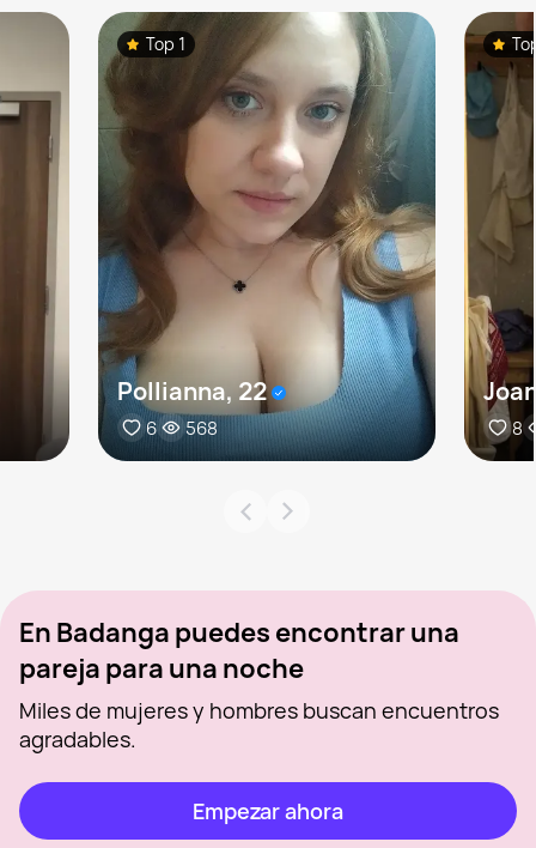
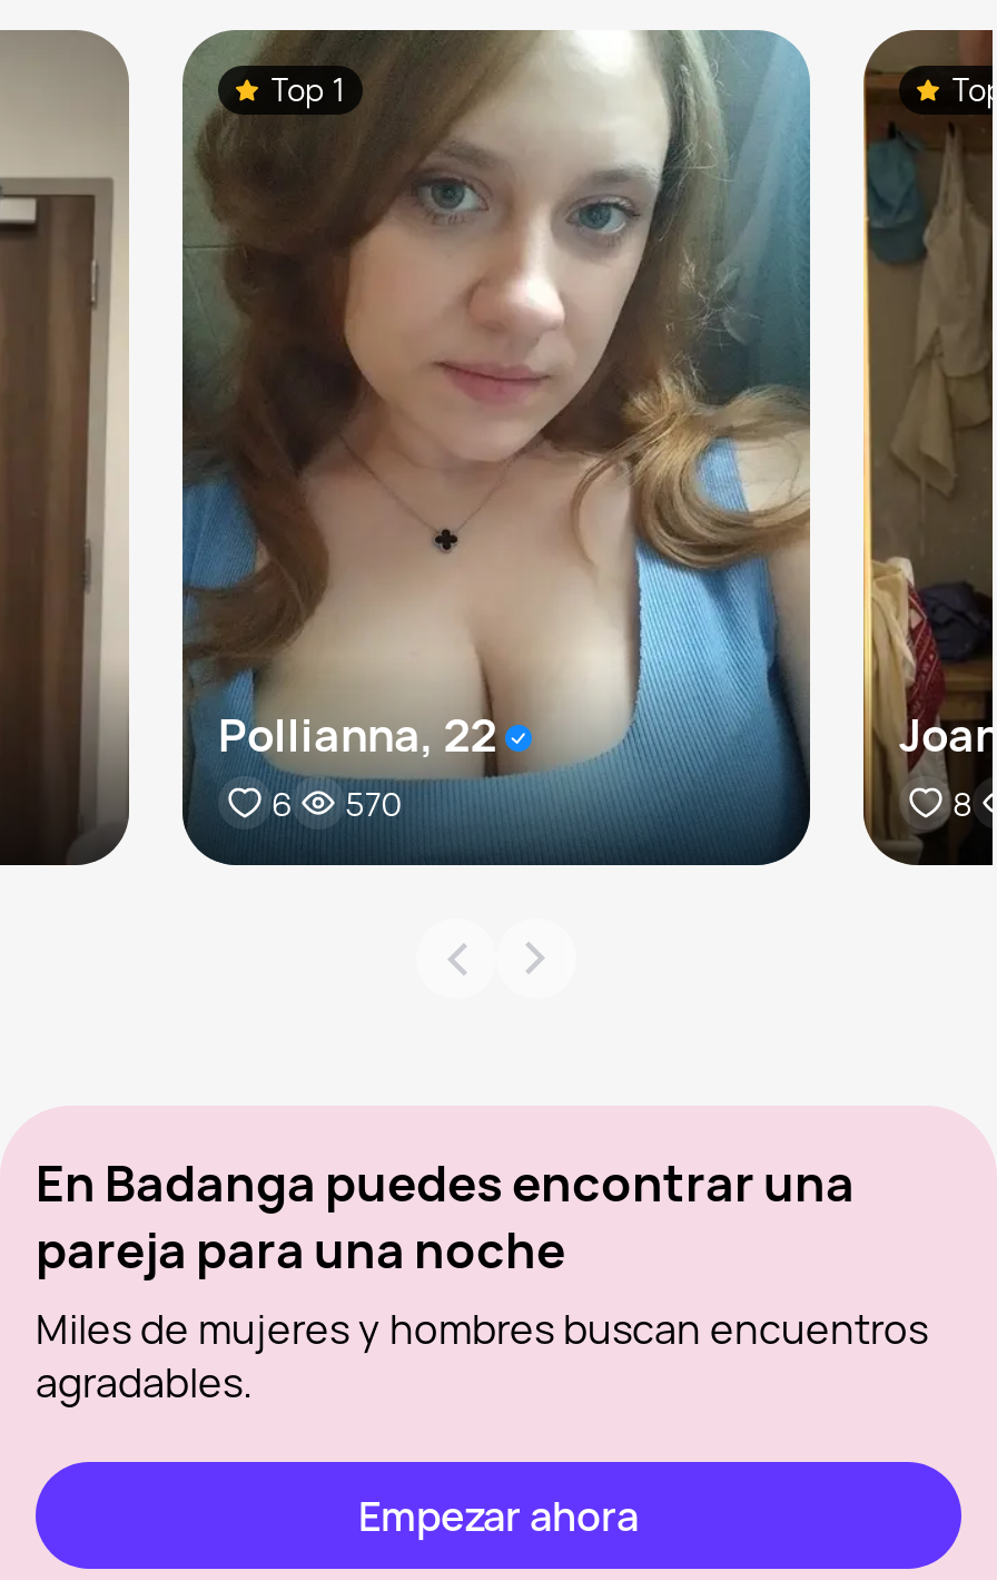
- 6 568
+ 6 570
